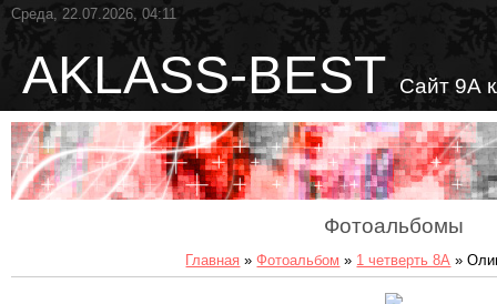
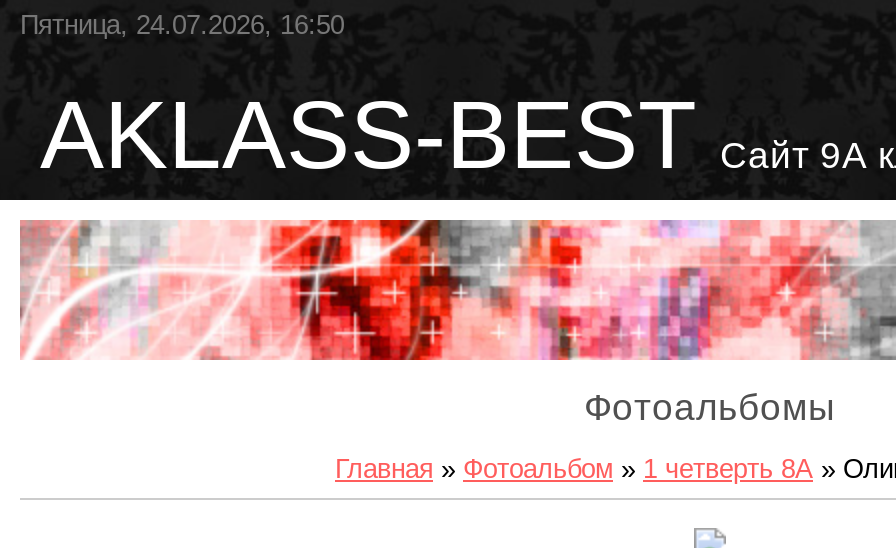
- Среда, 22.07.2026, 04:11
+ Пятница, 24.07.2026, 16:50
